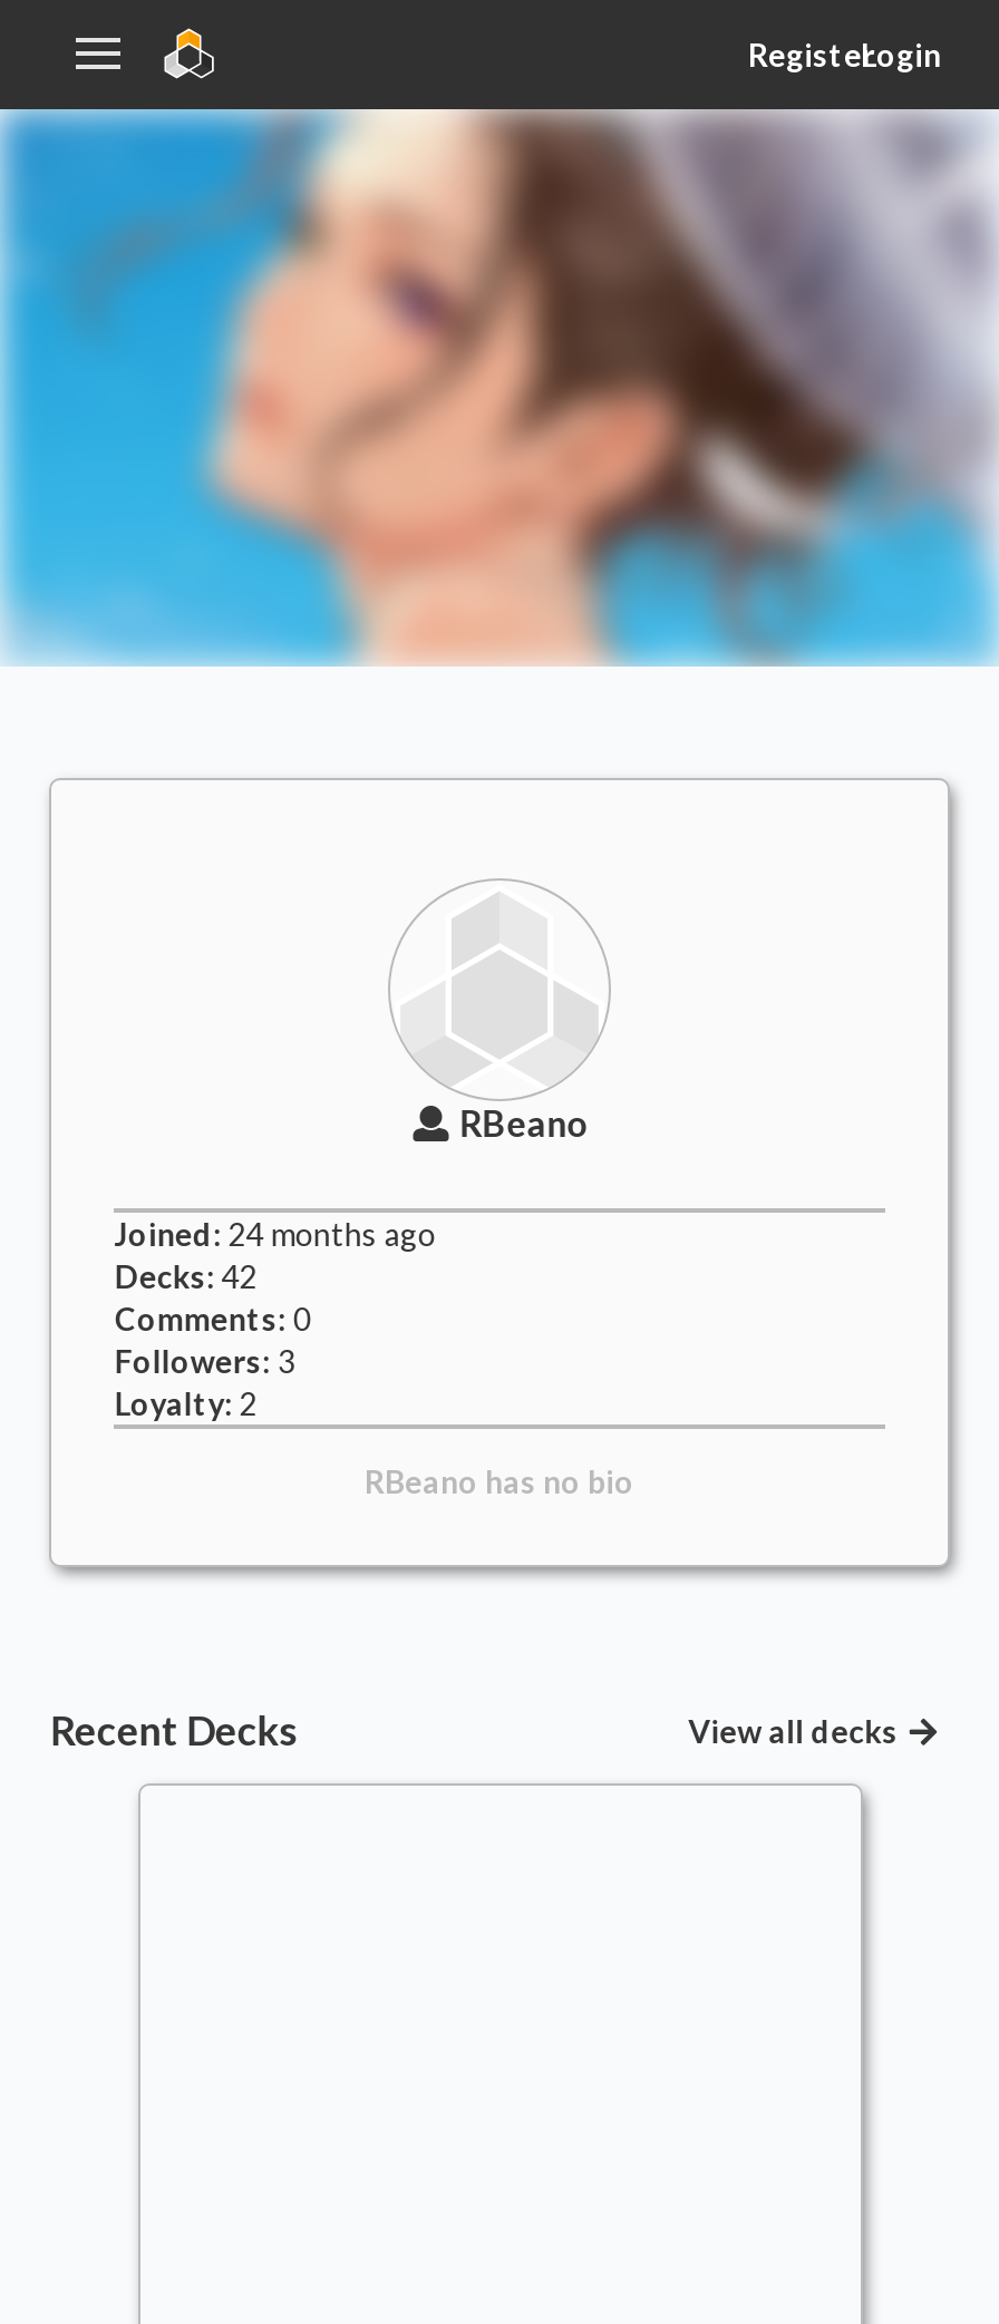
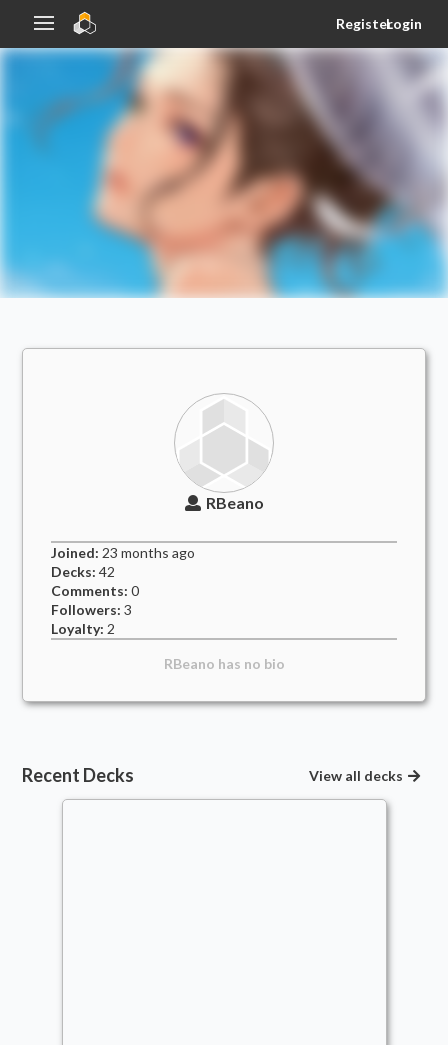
- Joined: 24 months ago
+ Joined: 23 months ago
